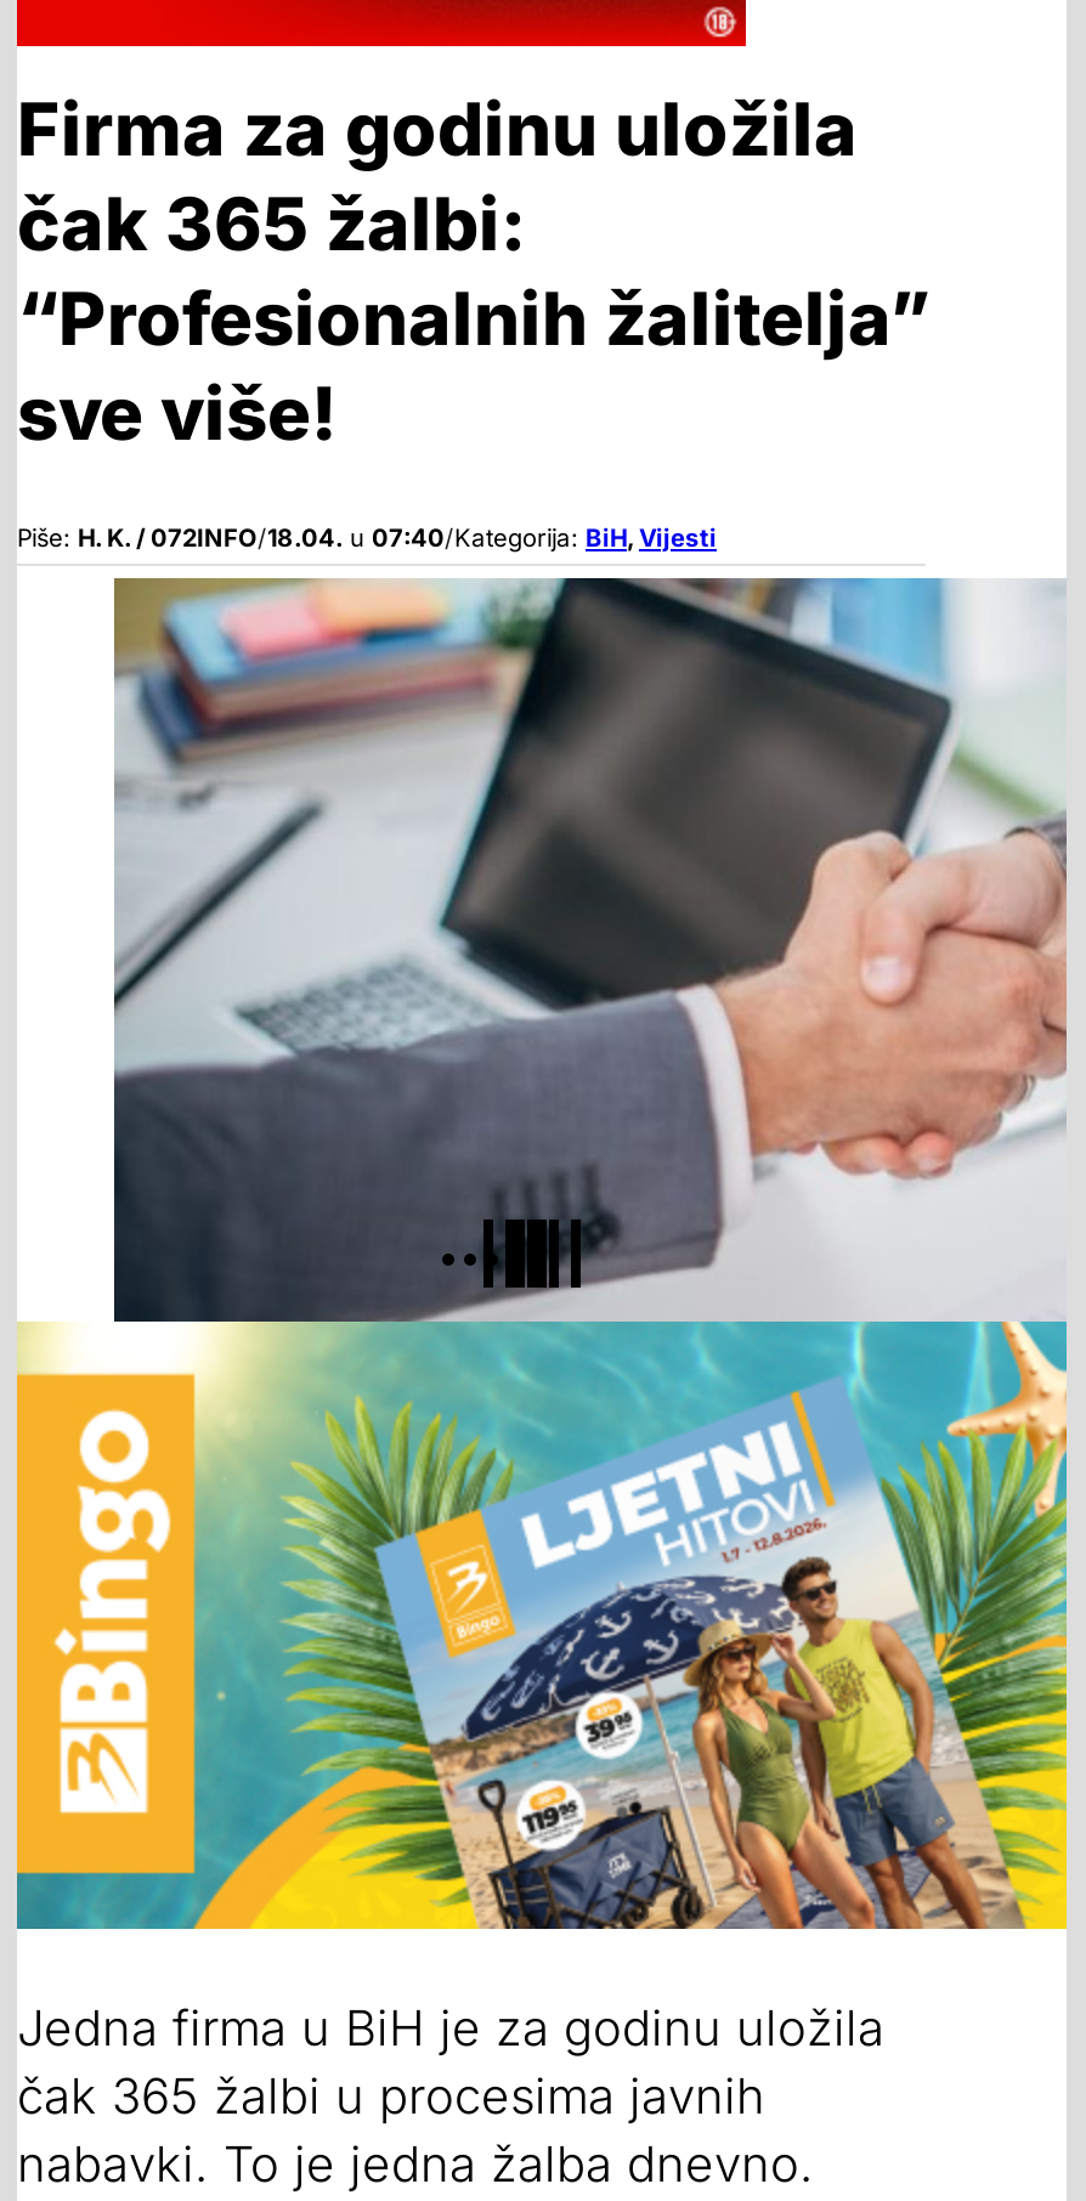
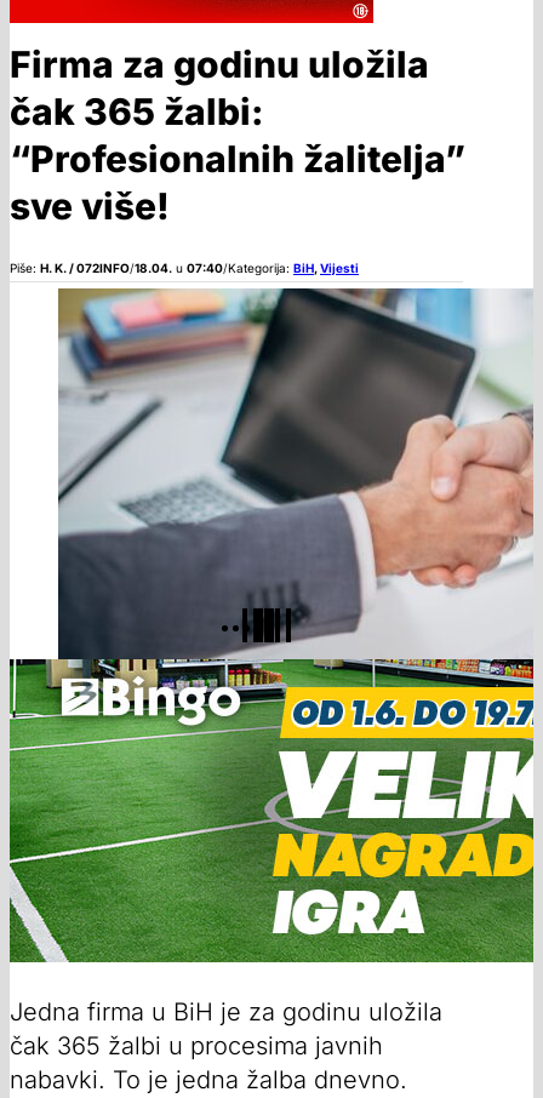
- [image]
+ [image]
